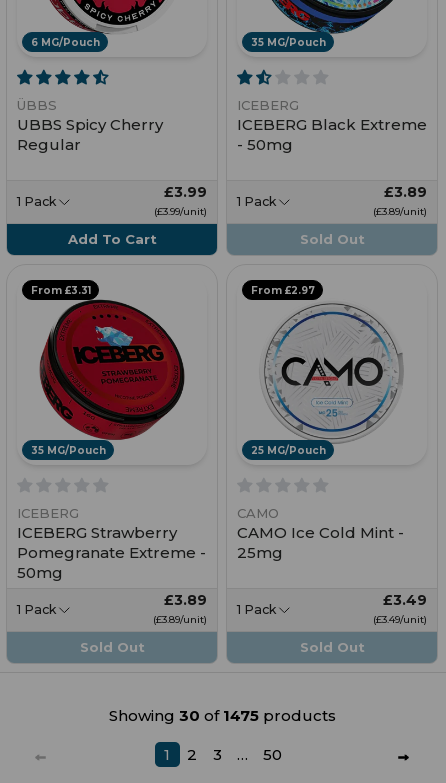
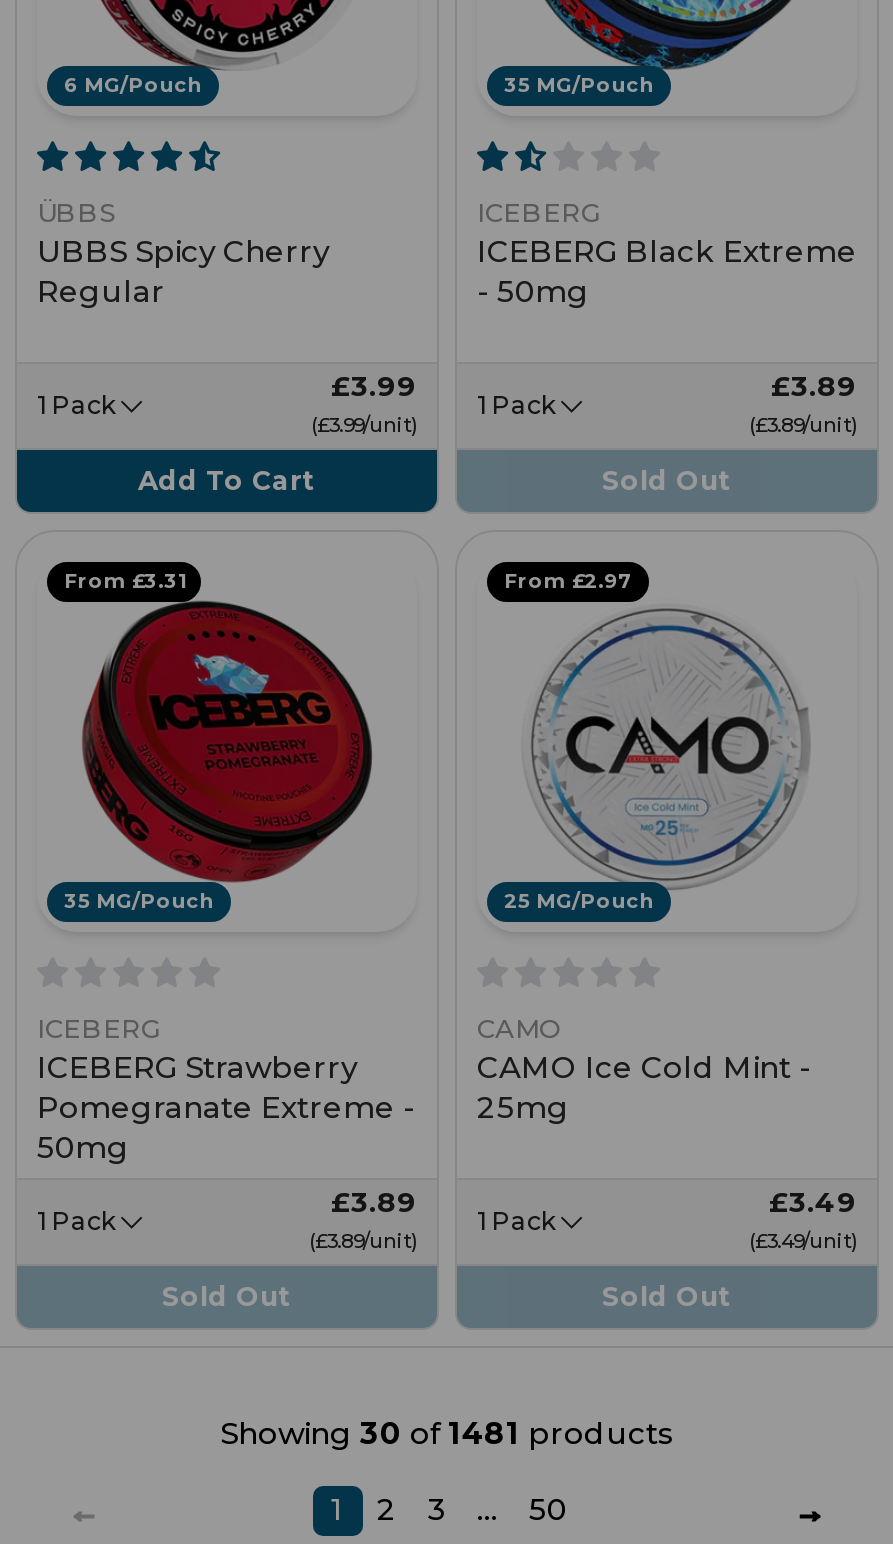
- Showing 30 of 1475 products
+ Showing 30 of 1481 products
